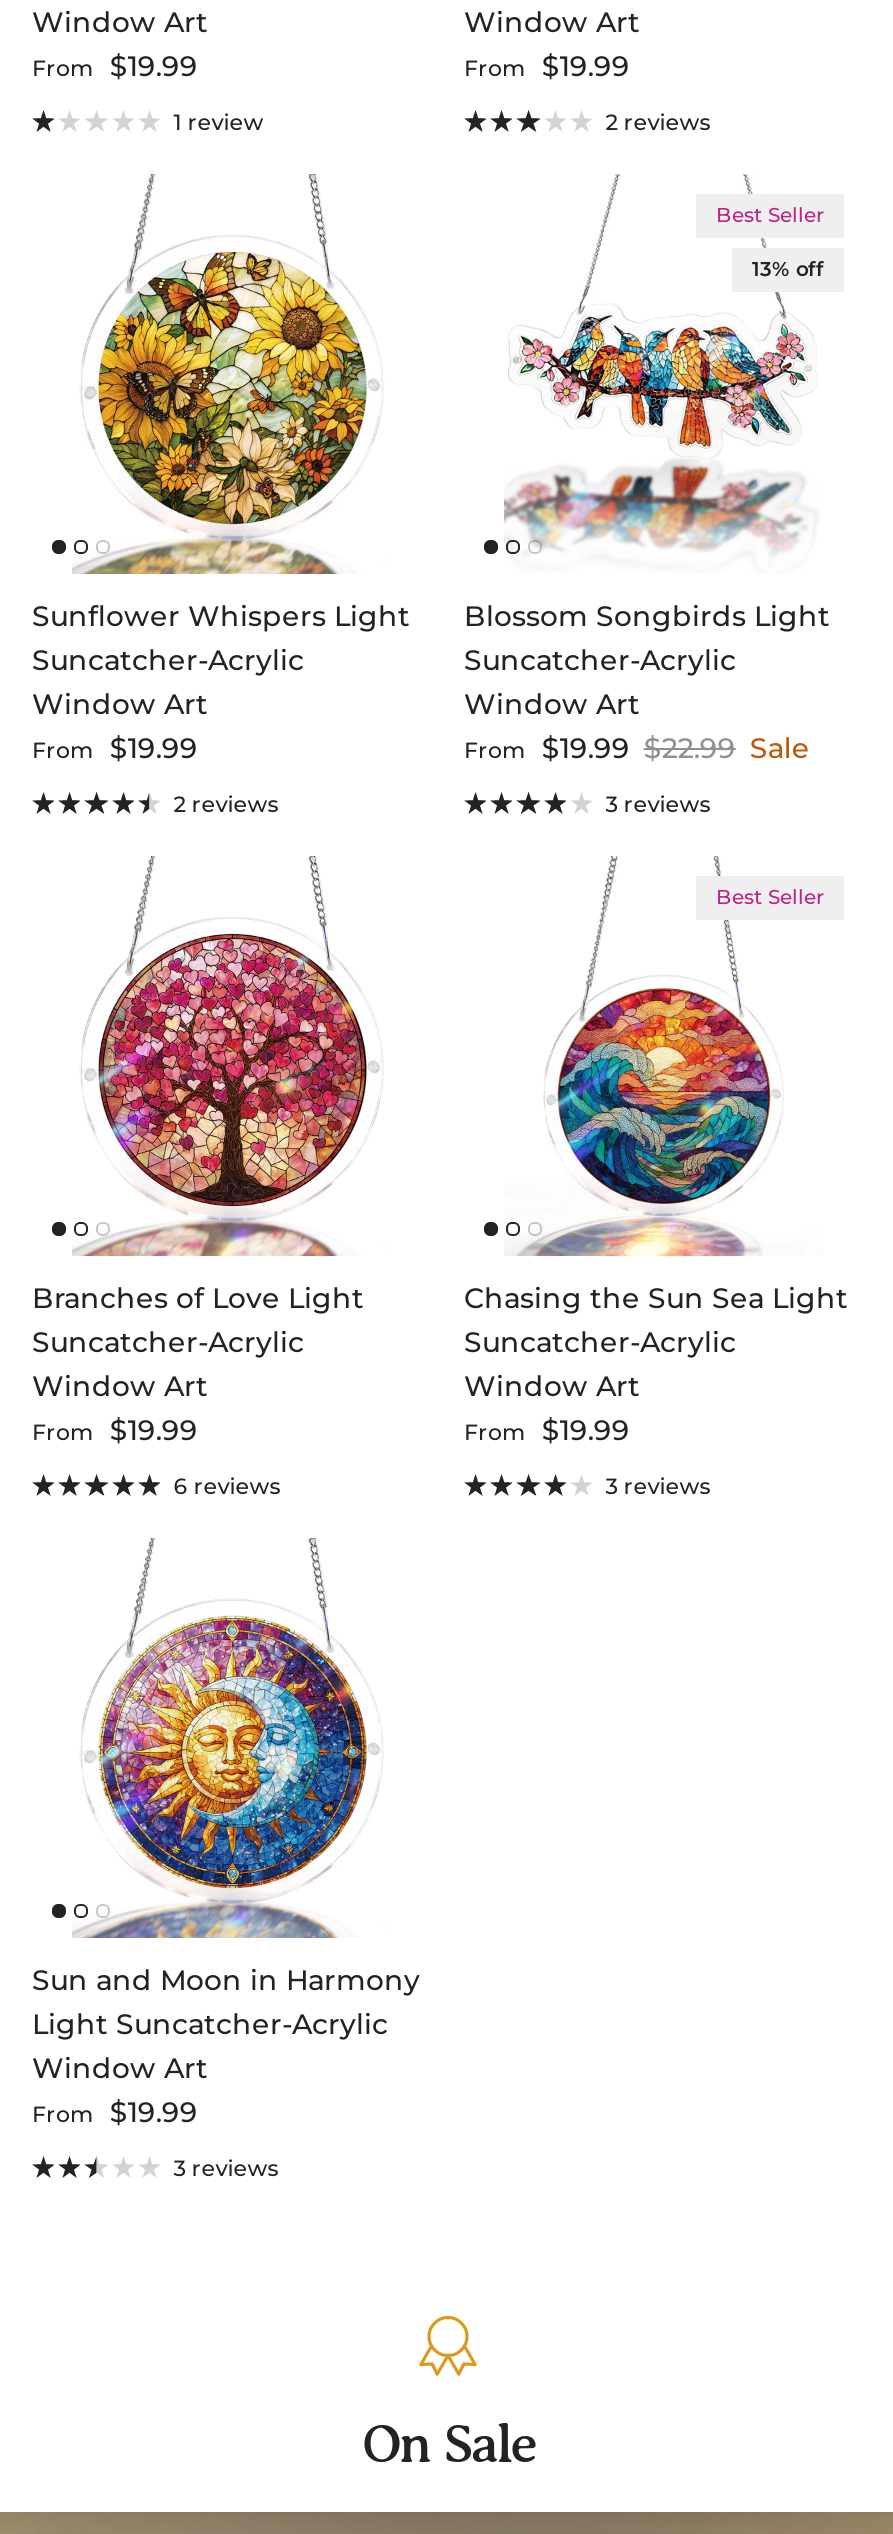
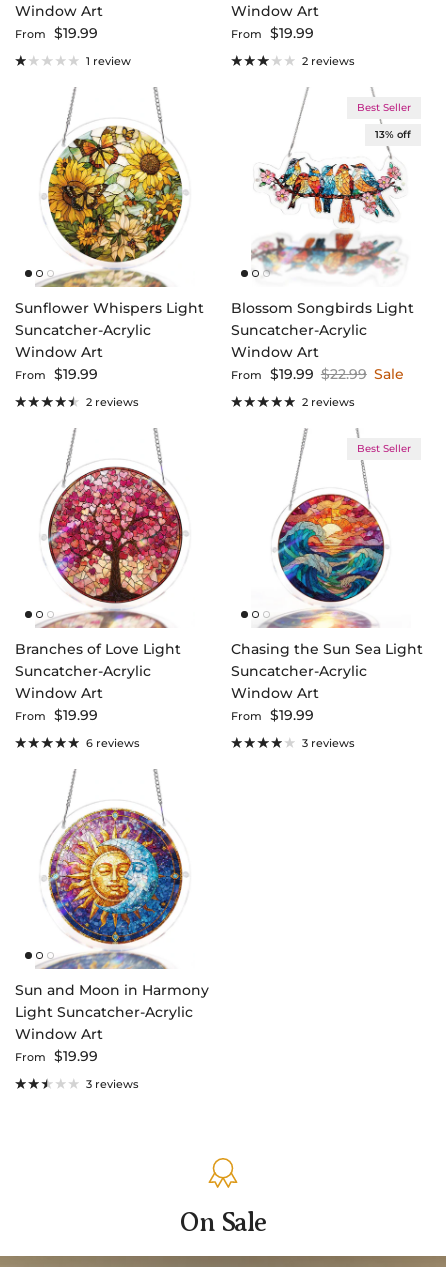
- 3 reviews
+ 2 reviews
